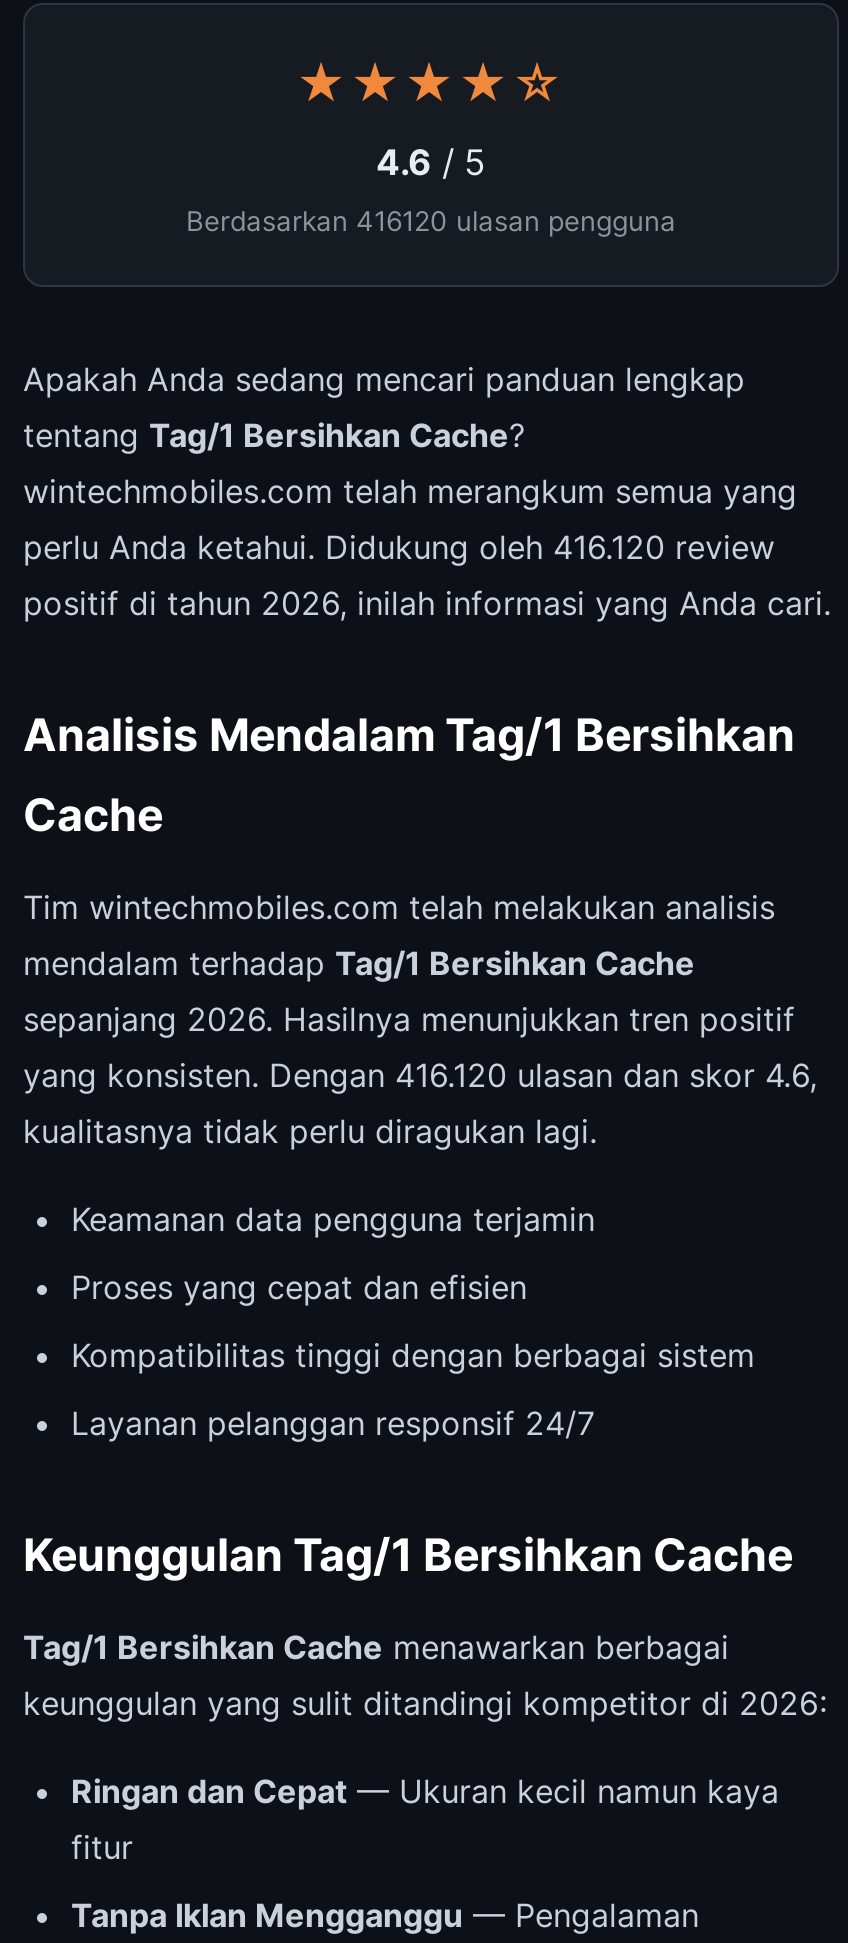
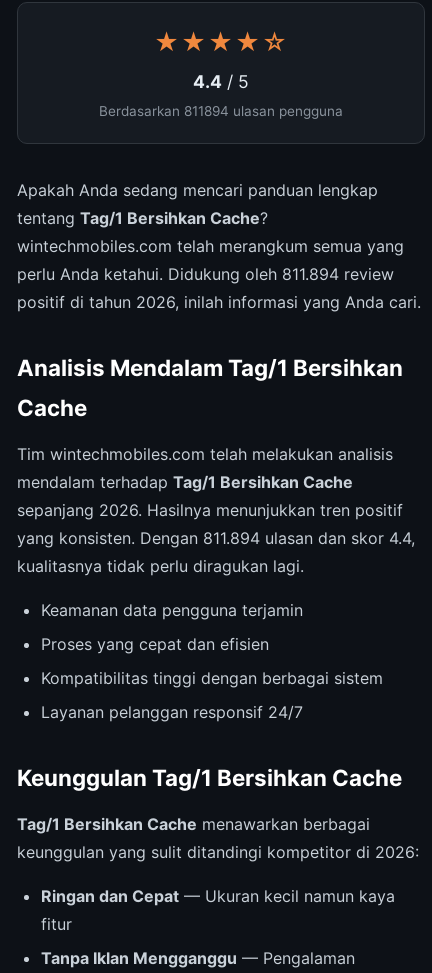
- 4.6 / 5
+ 4.4 / 5

- Berdasarkan 416120 ulasan pengguna
+ Berdasarkan 811894 ulasan pengguna

- perlu Anda ketahui. Didukung oleh 416.120 review
+ perlu Anda ketahui. Didukung oleh 811.894 review

- yang konsisten. Dengan 416.120 ulasan dan skor 4.6,
+ yang konsisten. Dengan 811.894 ulasan dan skor 4.4,
